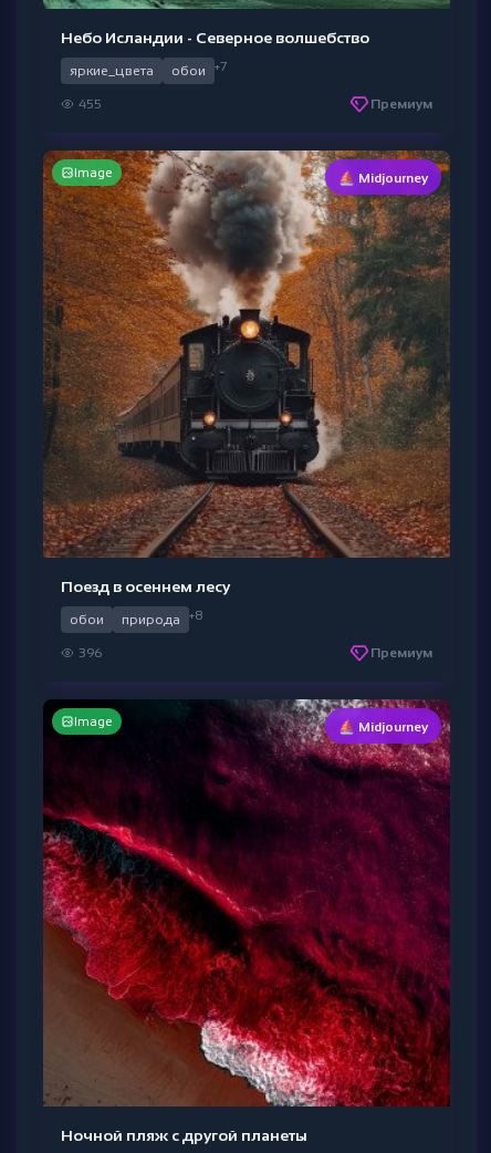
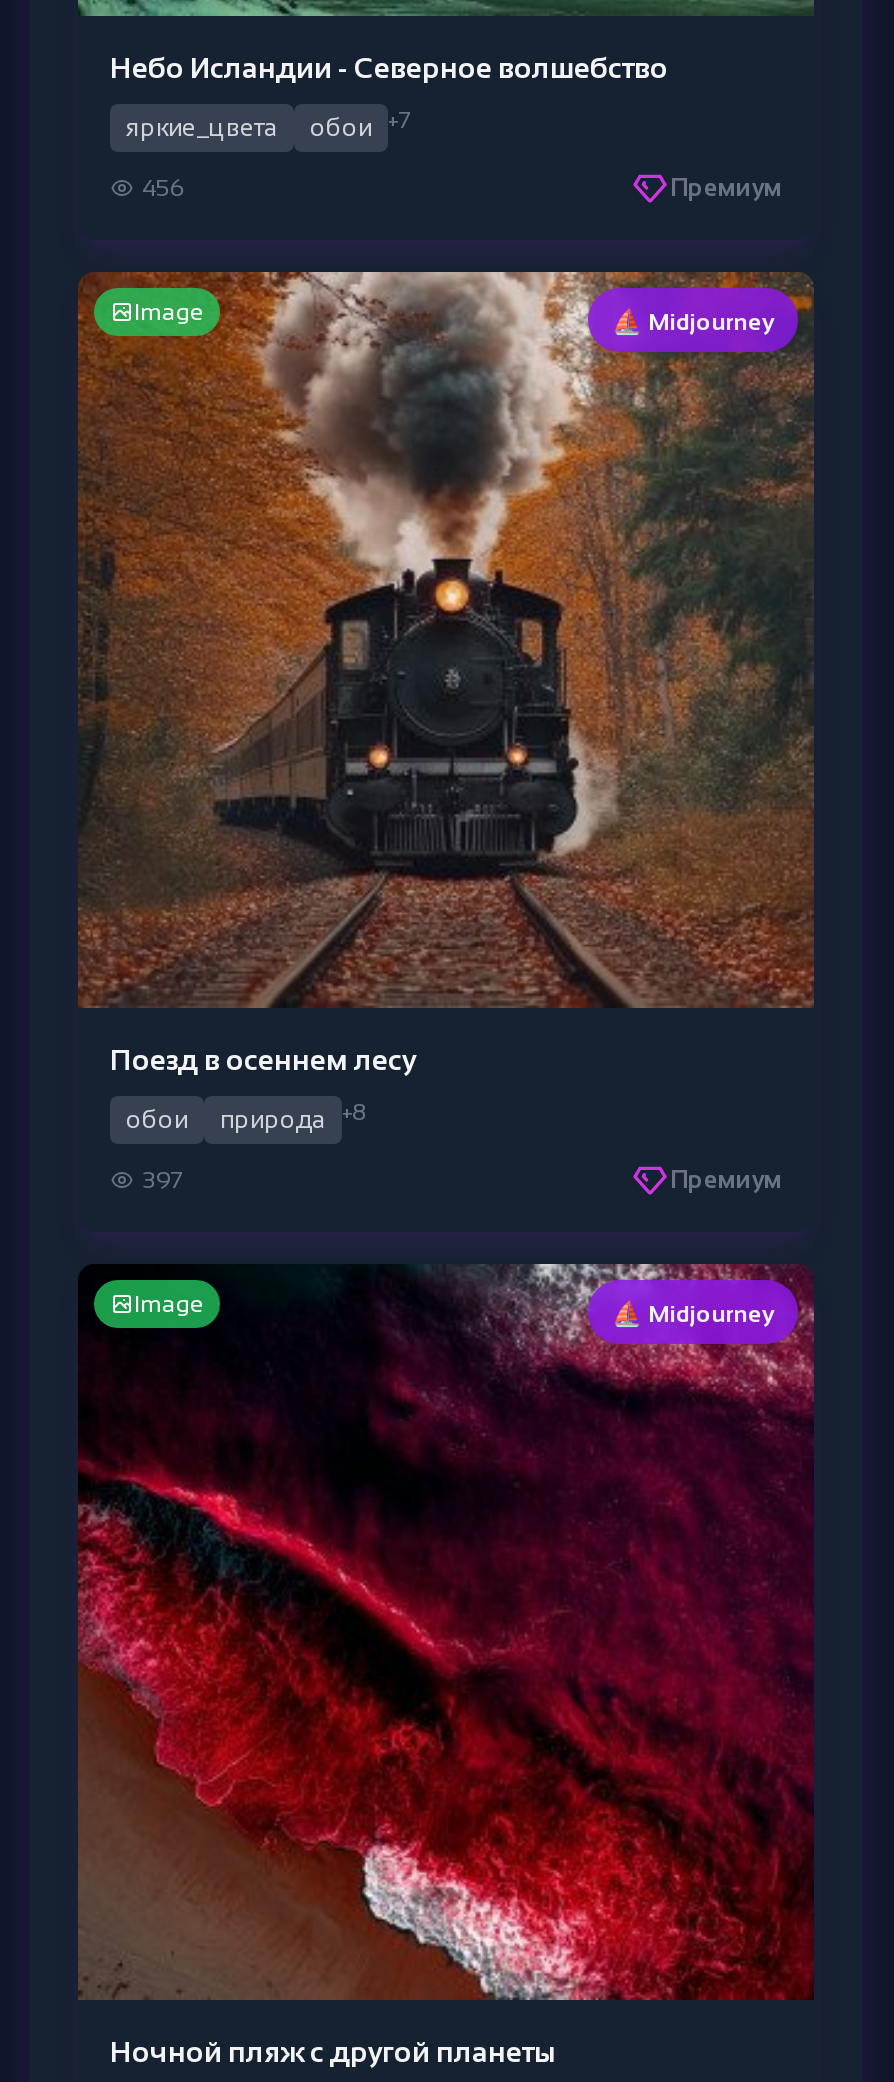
- 455
+ 456

- 396
+ 397
